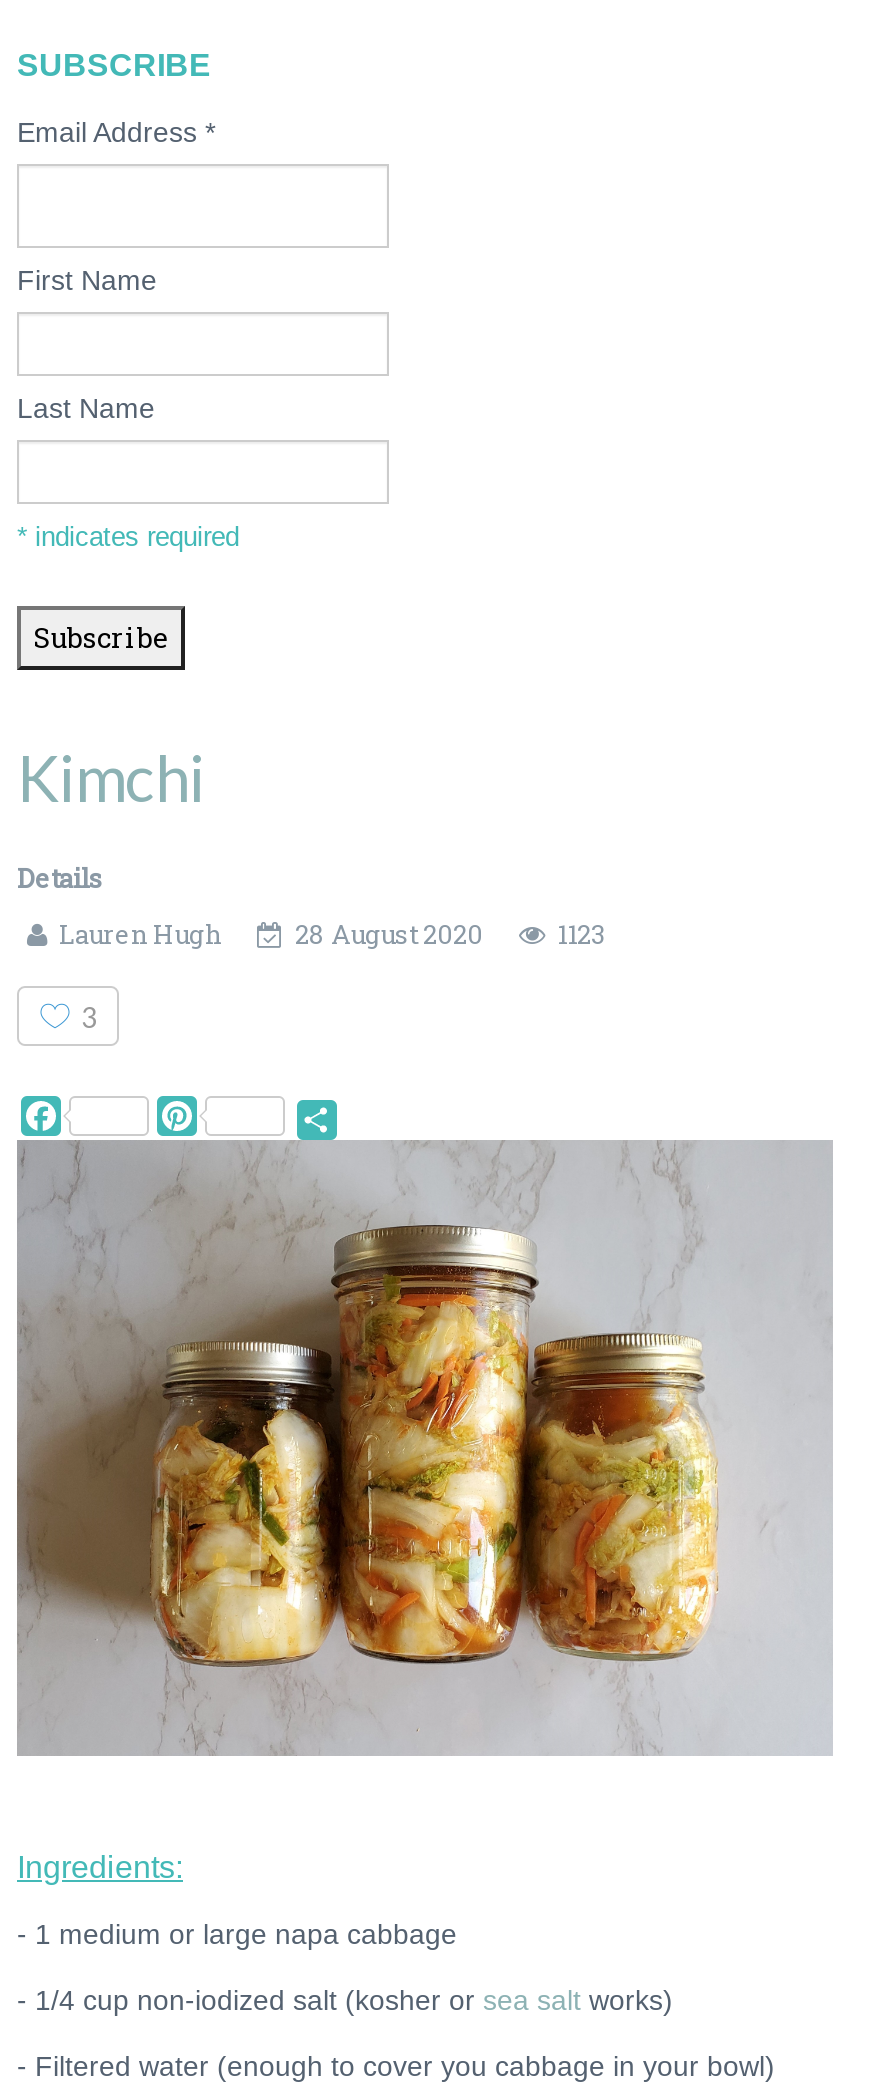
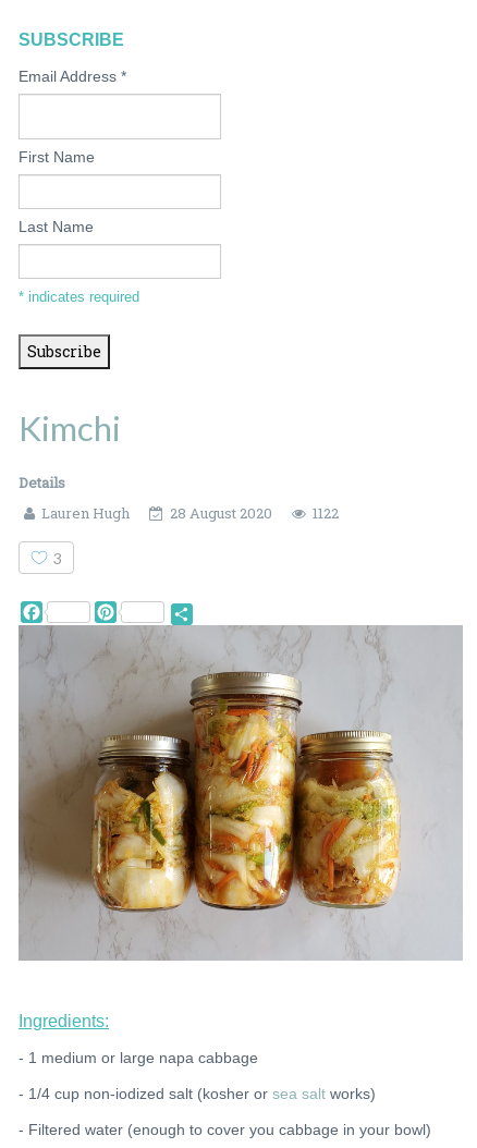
- 1123
+ 1122
